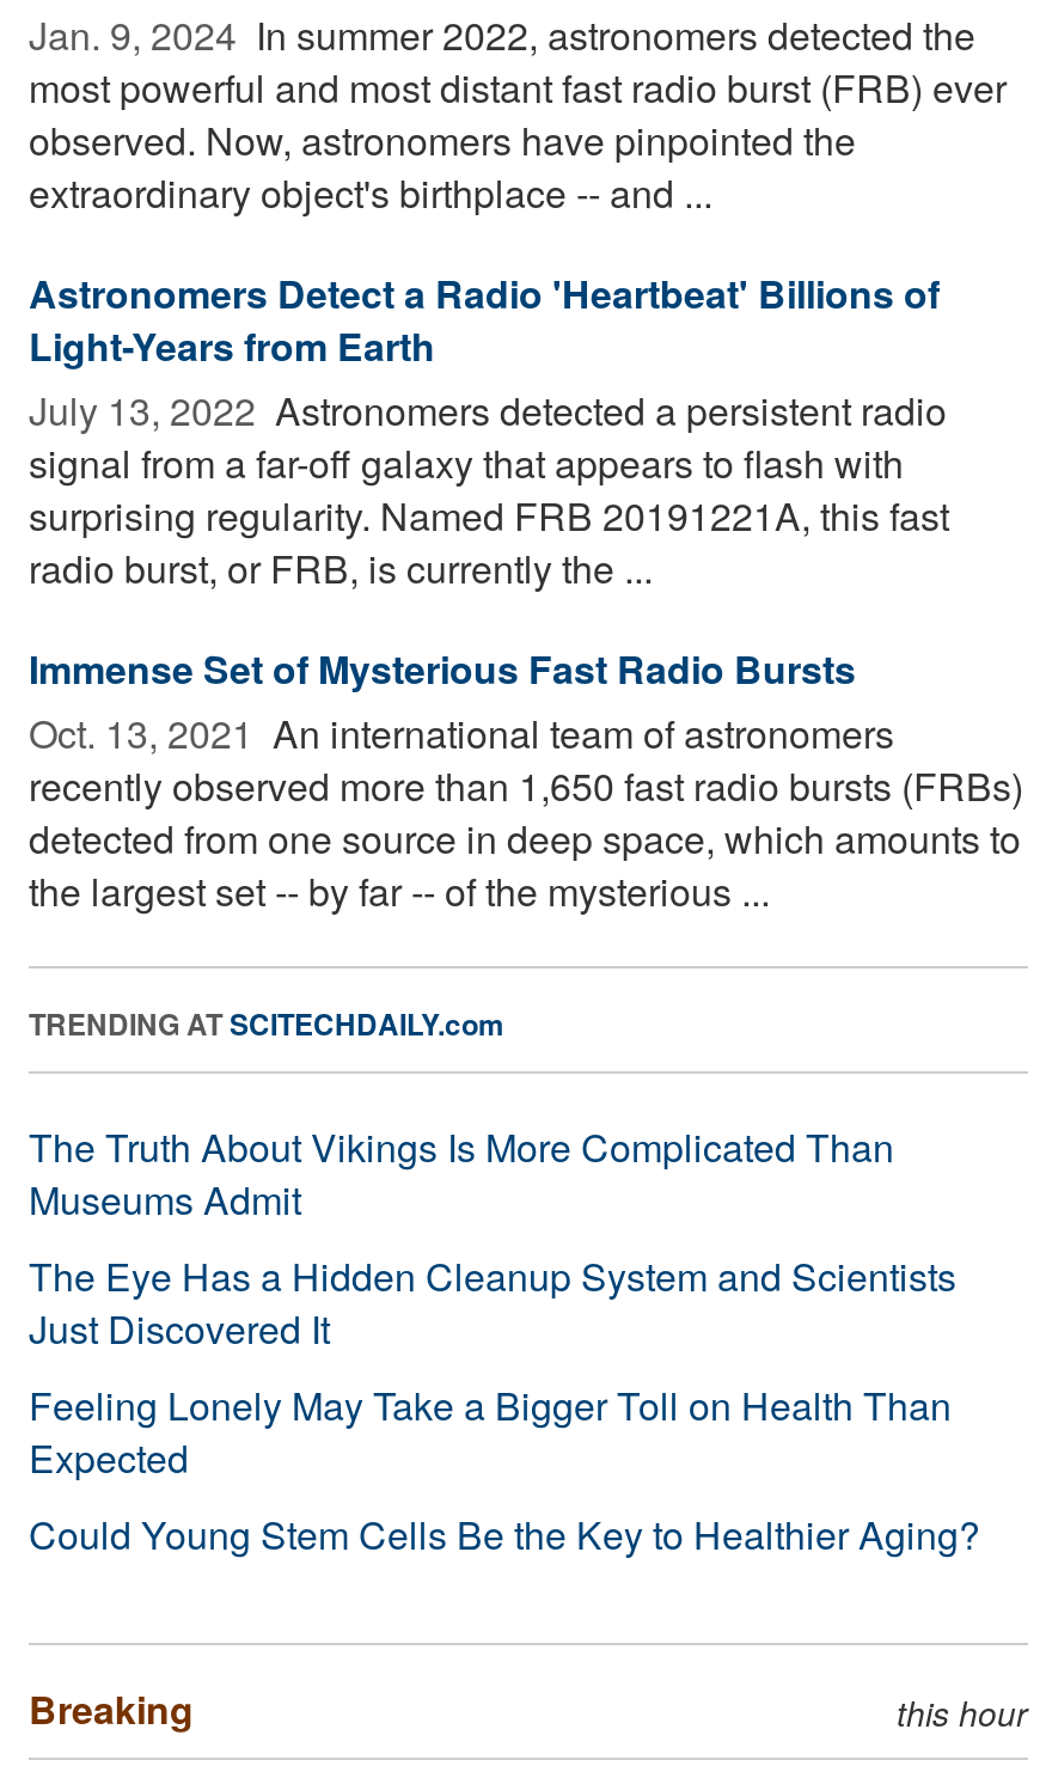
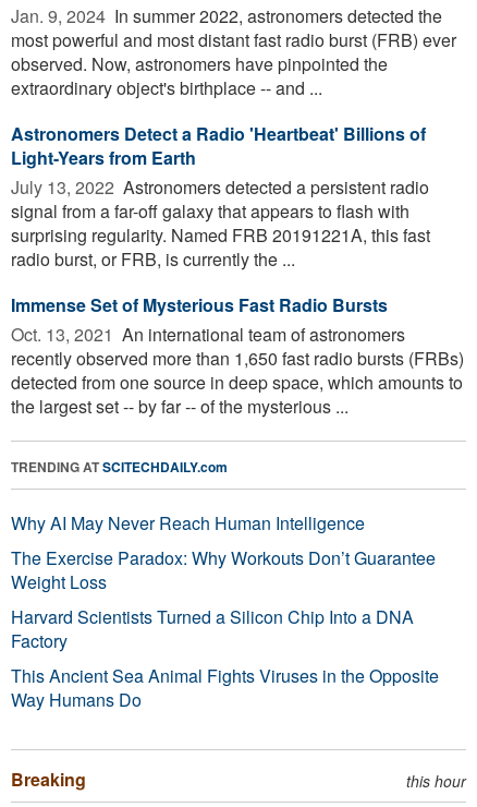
- The Truth About Vikings Is More Complicated Than
- Museums Admit
- The Eye Has a Hidden Cleanup System and Scientists
- Just Discovered It
- Feeling Lonely May Take a Bigger Toll on Health Than
- Expected
- Could Young Stem Cells Be the Key to Healthier Aging?
+ Why AI May Never Reach Human Intelligence
+ The Exercise Paradox: Why Workouts Don’t Guarantee
+ Weight Loss
+ Harvard Scientists Turned a Silicon Chip Into a DNA
+ Factory
+ This Ancient Sea Animal Fights Viruses in the Opposite
+ Way Humans Do
